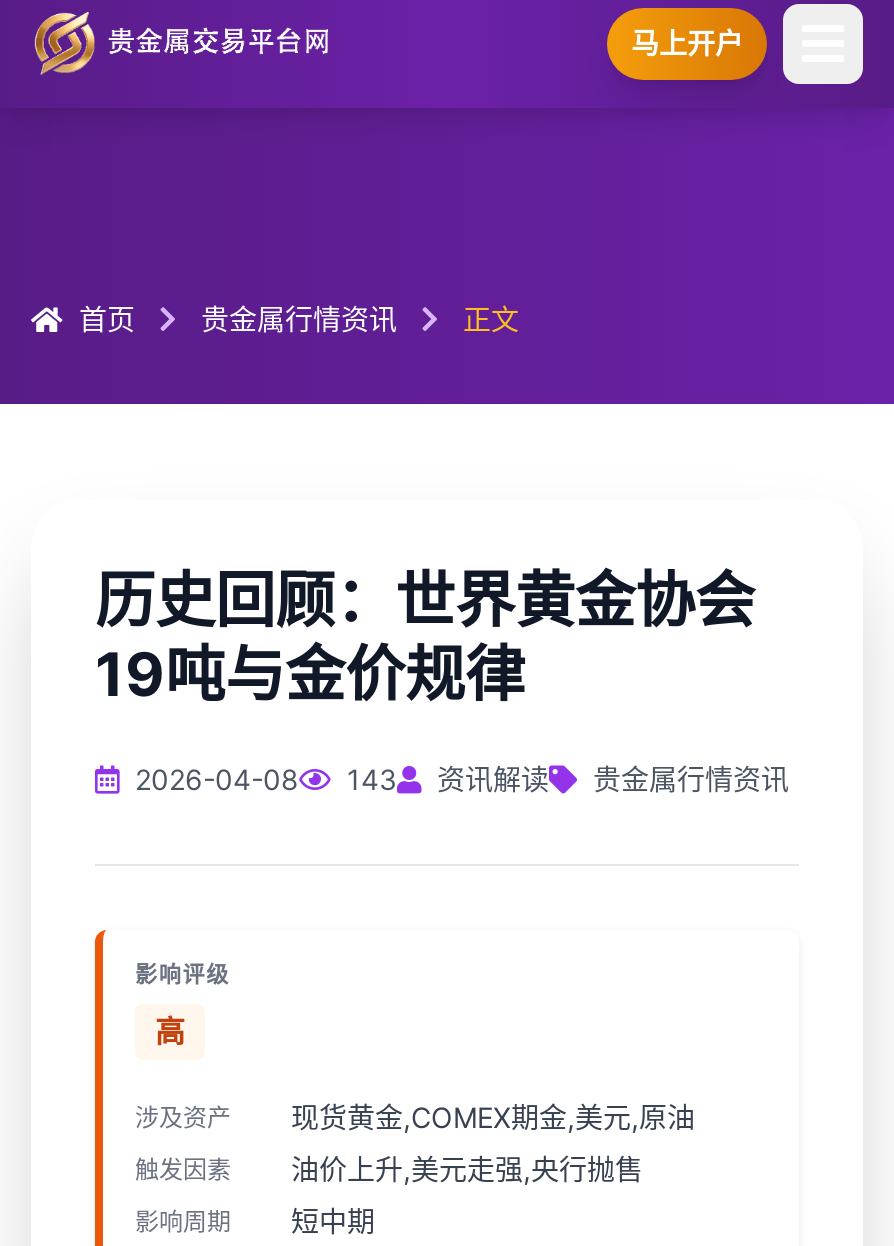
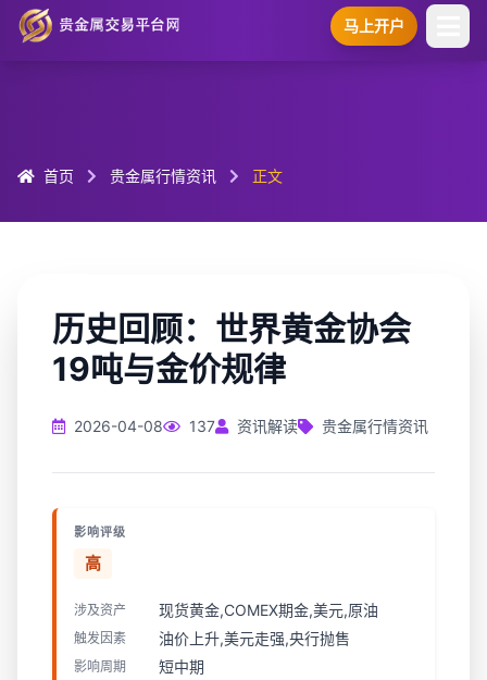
- 2026-04-08 143 资讯解读 贵金属行情资讯
+ 2026-04-08 137 资讯解读 贵金属行情资讯
